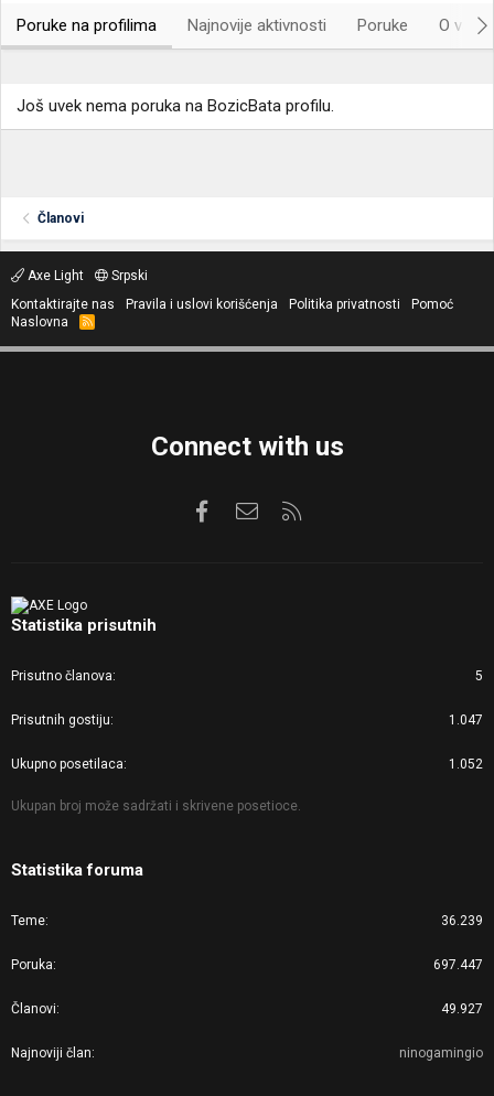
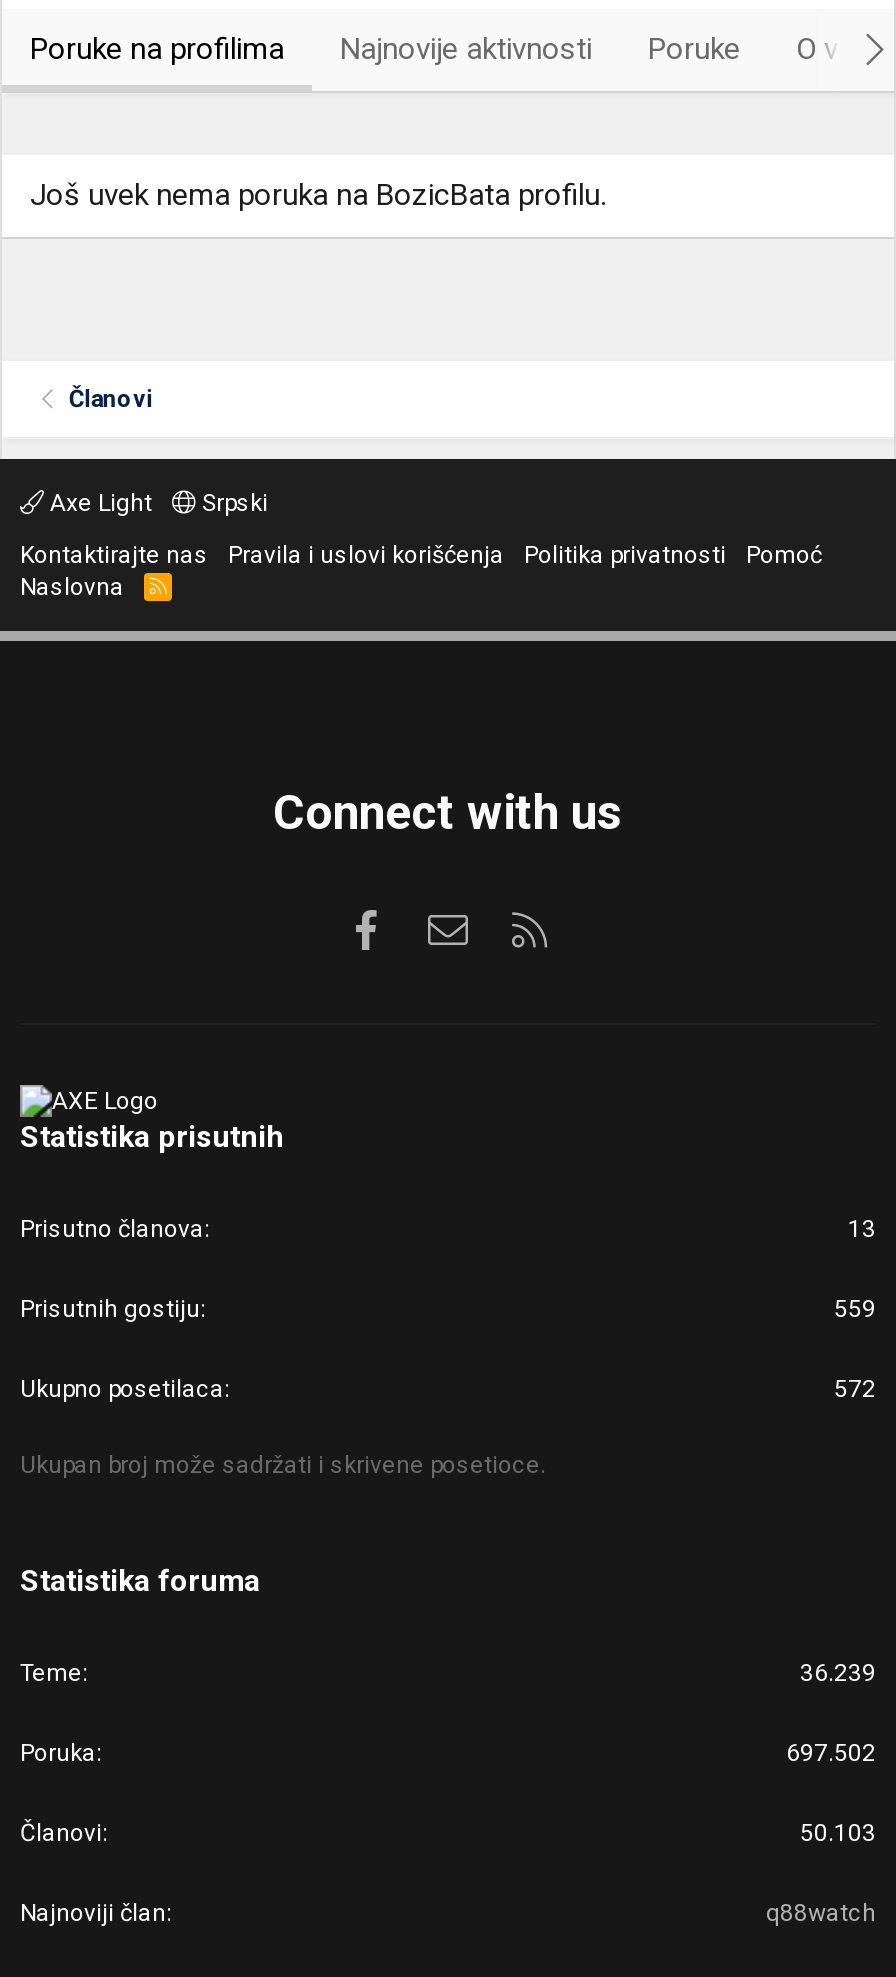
- 5
+ 13

- 1.047
+ 559

- 1.052
+ 572

- 697.447
+ 697.502

- 49.927
+ 50.103

- ninogamingio
+ q88watch
